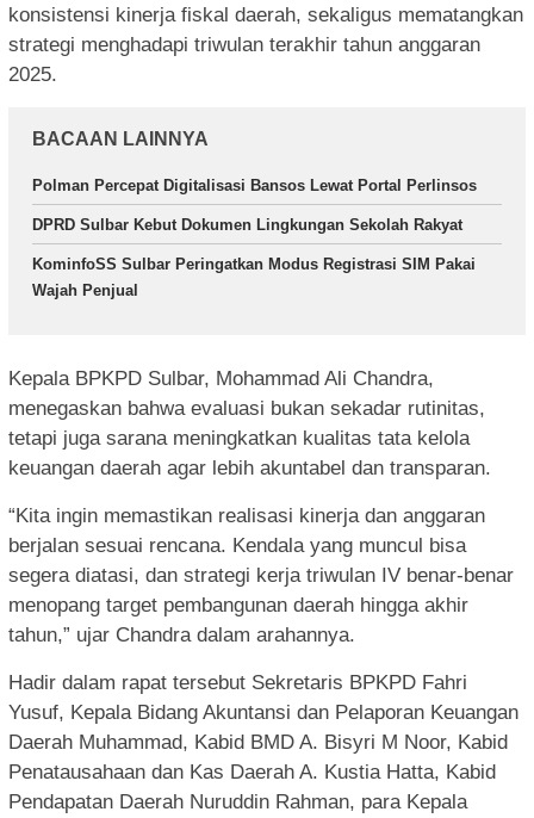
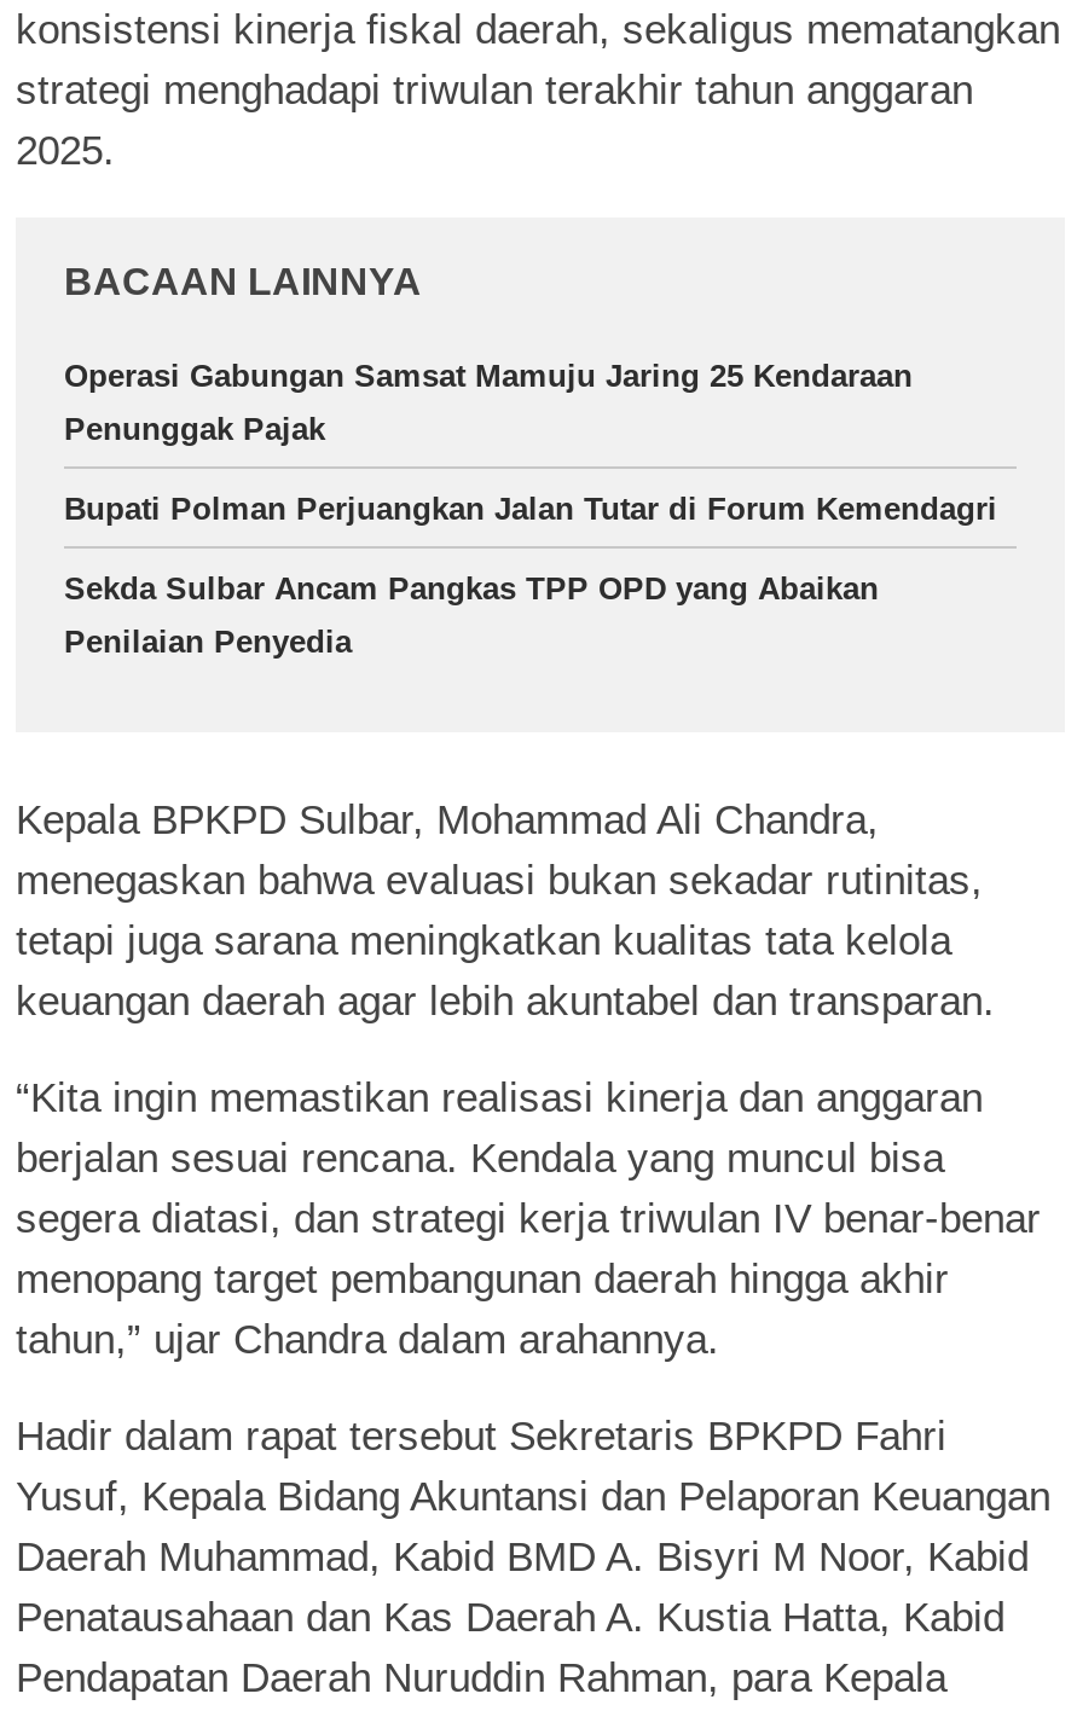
- Polman Percepat Digitalisasi Bansos Lewat Portal Perlinsos
- DPRD Sulbar Kebut Dokumen Lingkungan Sekolah Rakyat
- KominfoSS Sulbar Peringatkan Modus Registrasi SIM Pakai
- Wajah Penjual
+ Operasi Gabungan Samsat Mamuju Jaring 25 Kendaraan
+ Penunggak Pajak
+ Bupati Polman Perjuangkan Jalan Tutar di Forum Kemendagri
+ Sekda Sulbar Ancam Pangkas TPP OPD yang Abaikan
+ Penilaian Penyedia
